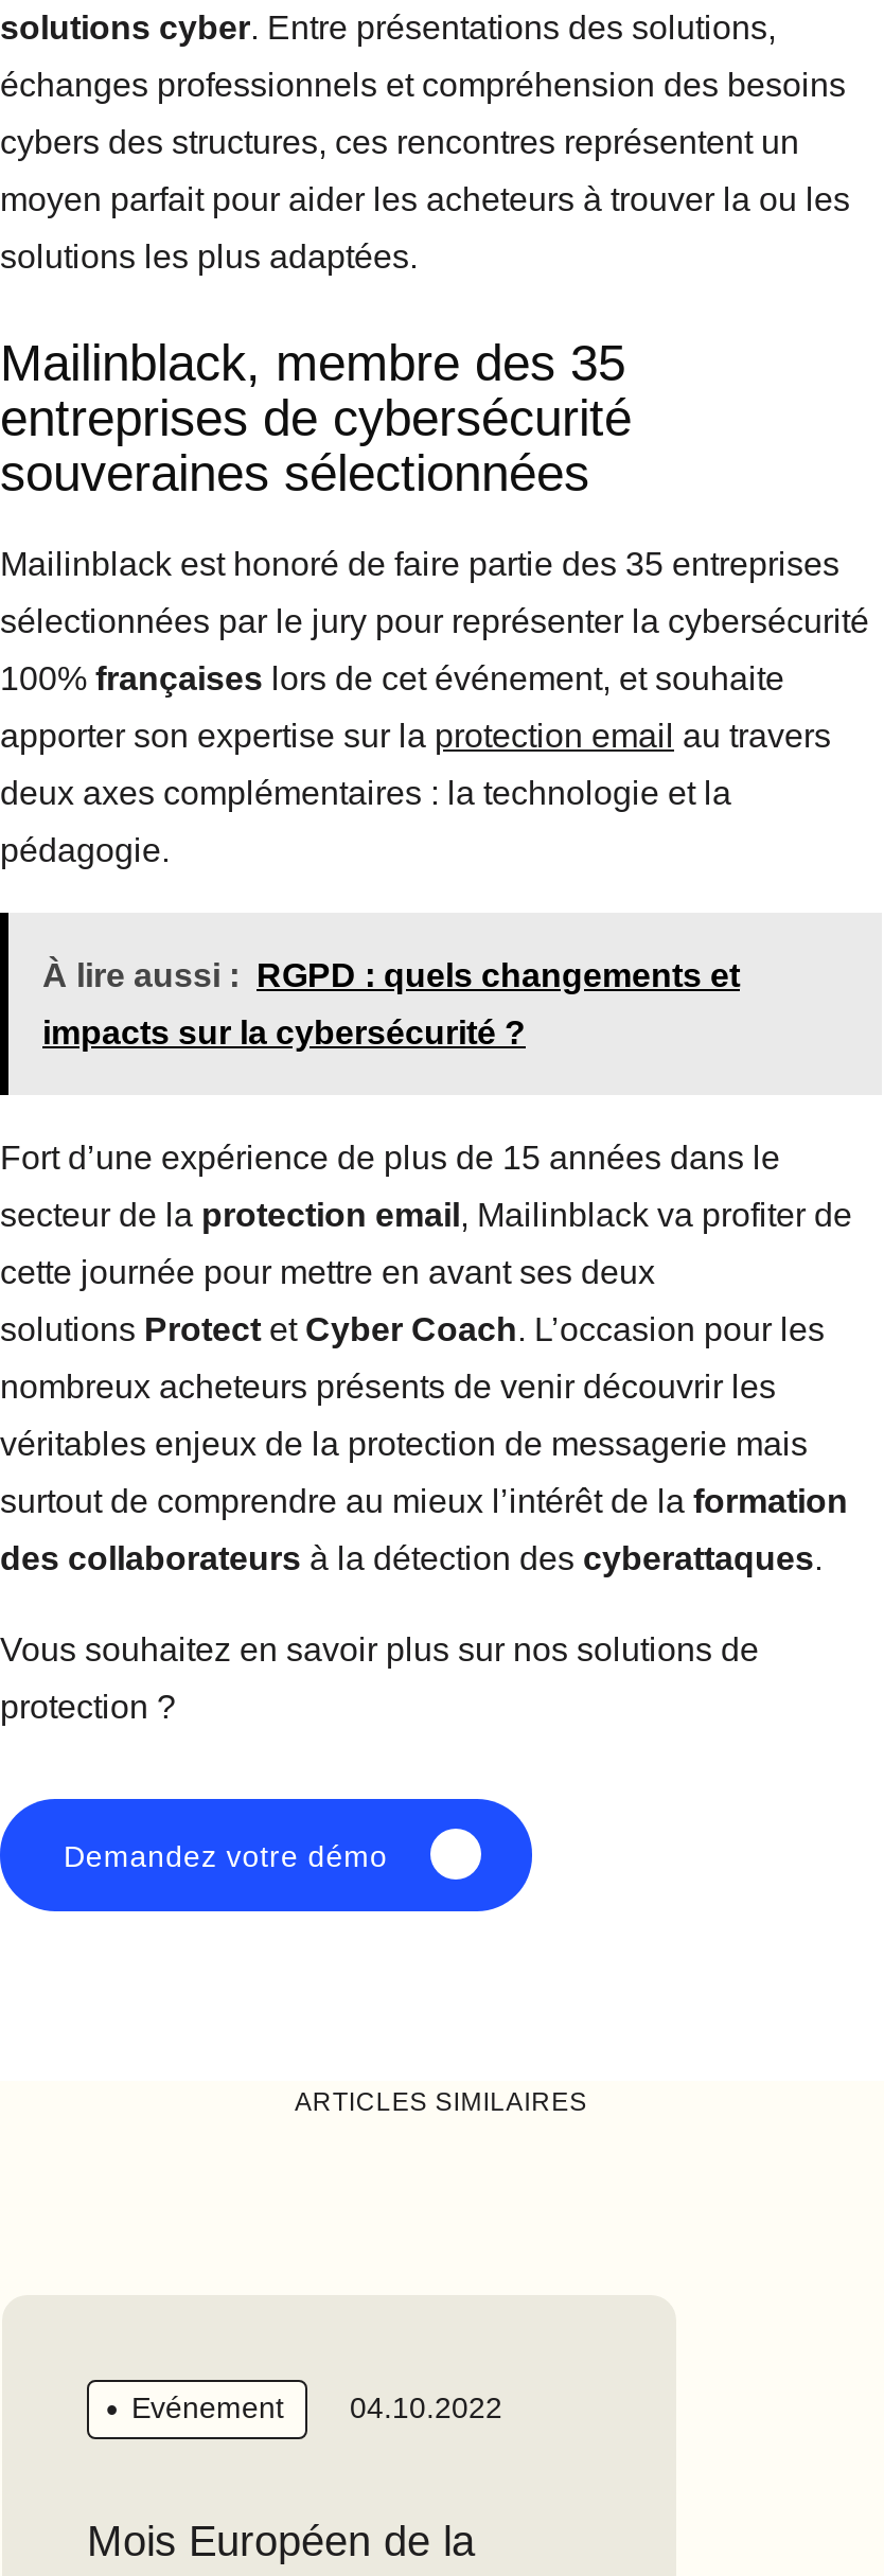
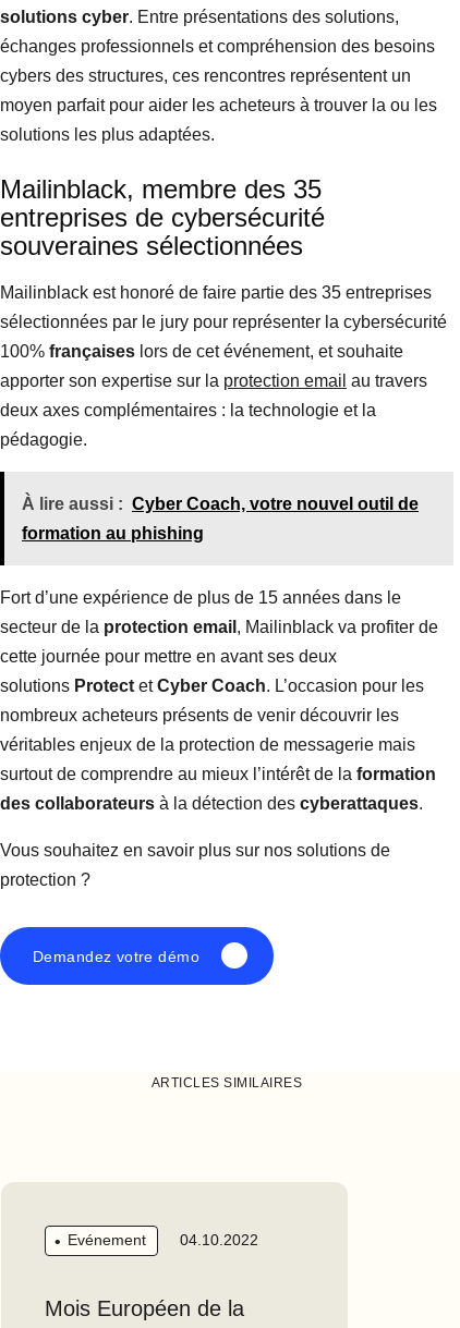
- À lire aussi : RGPD : quels changements et
+ À lire aussi : Cyber Coach, votre nouvel outil de

- impacts sur la cybersécurité ?
+ formation au phishing
